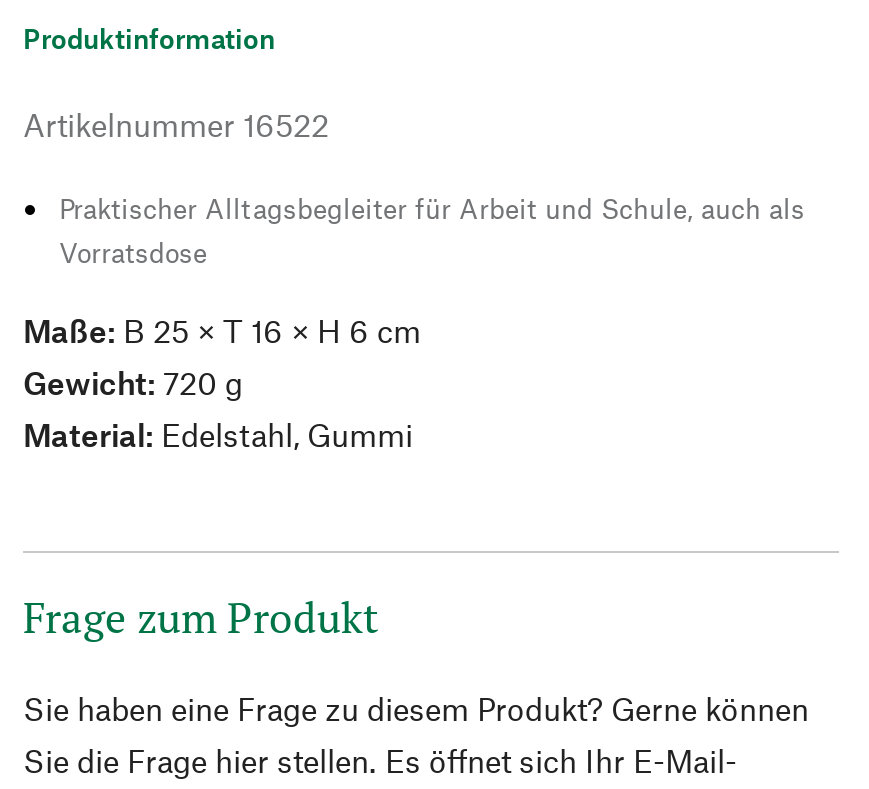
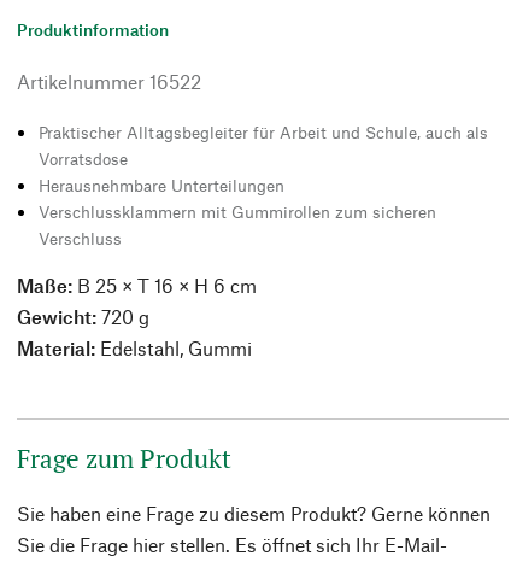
+ Herausnehmbare Unterteilungen
+ Verschlussklammern mit Gummirollen zum sicheren
+ Verschluss
